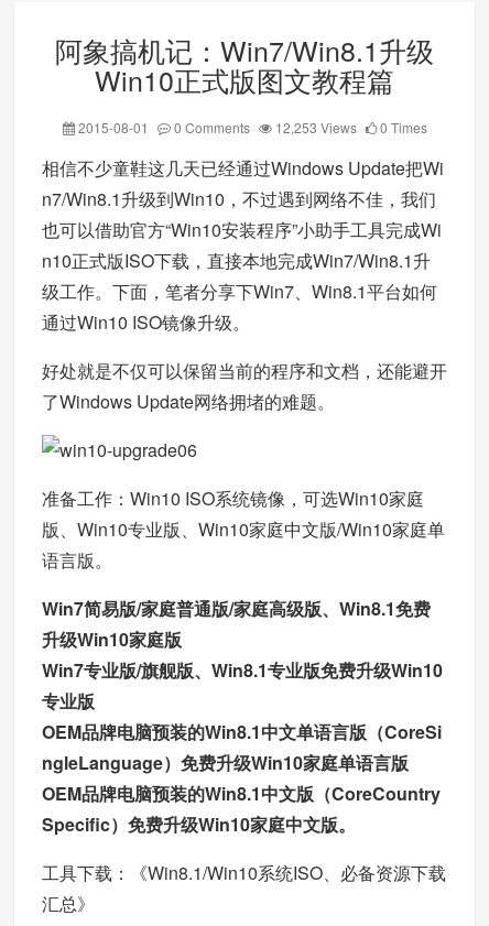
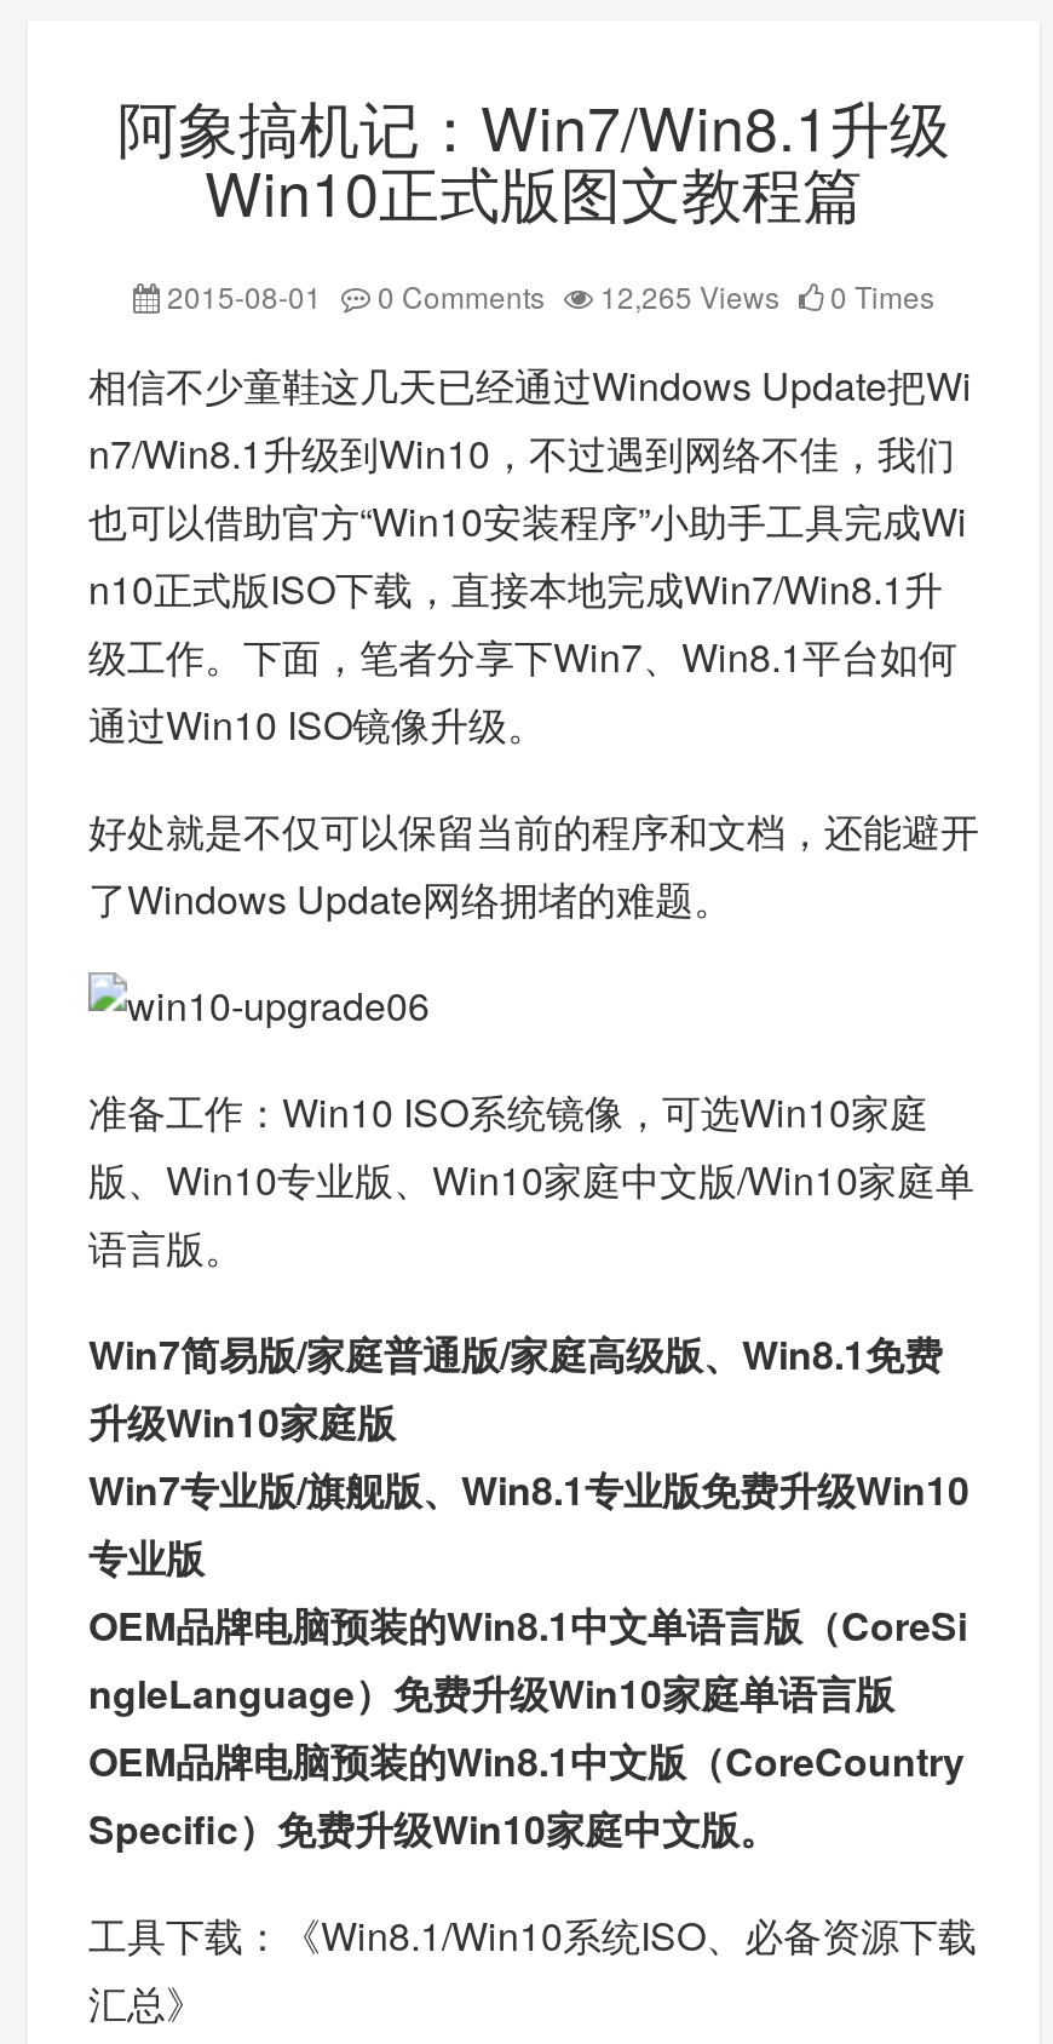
- 12,253 Views
+ 12,265 Views
